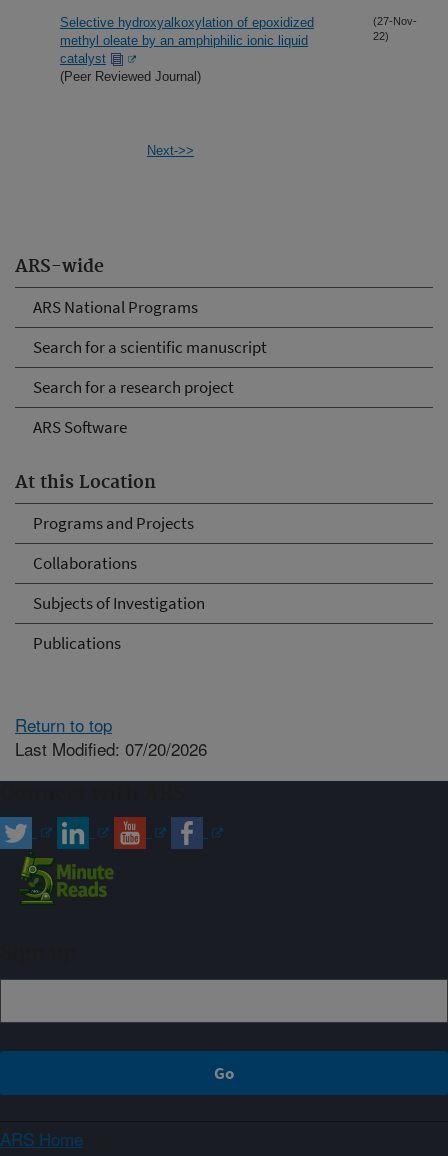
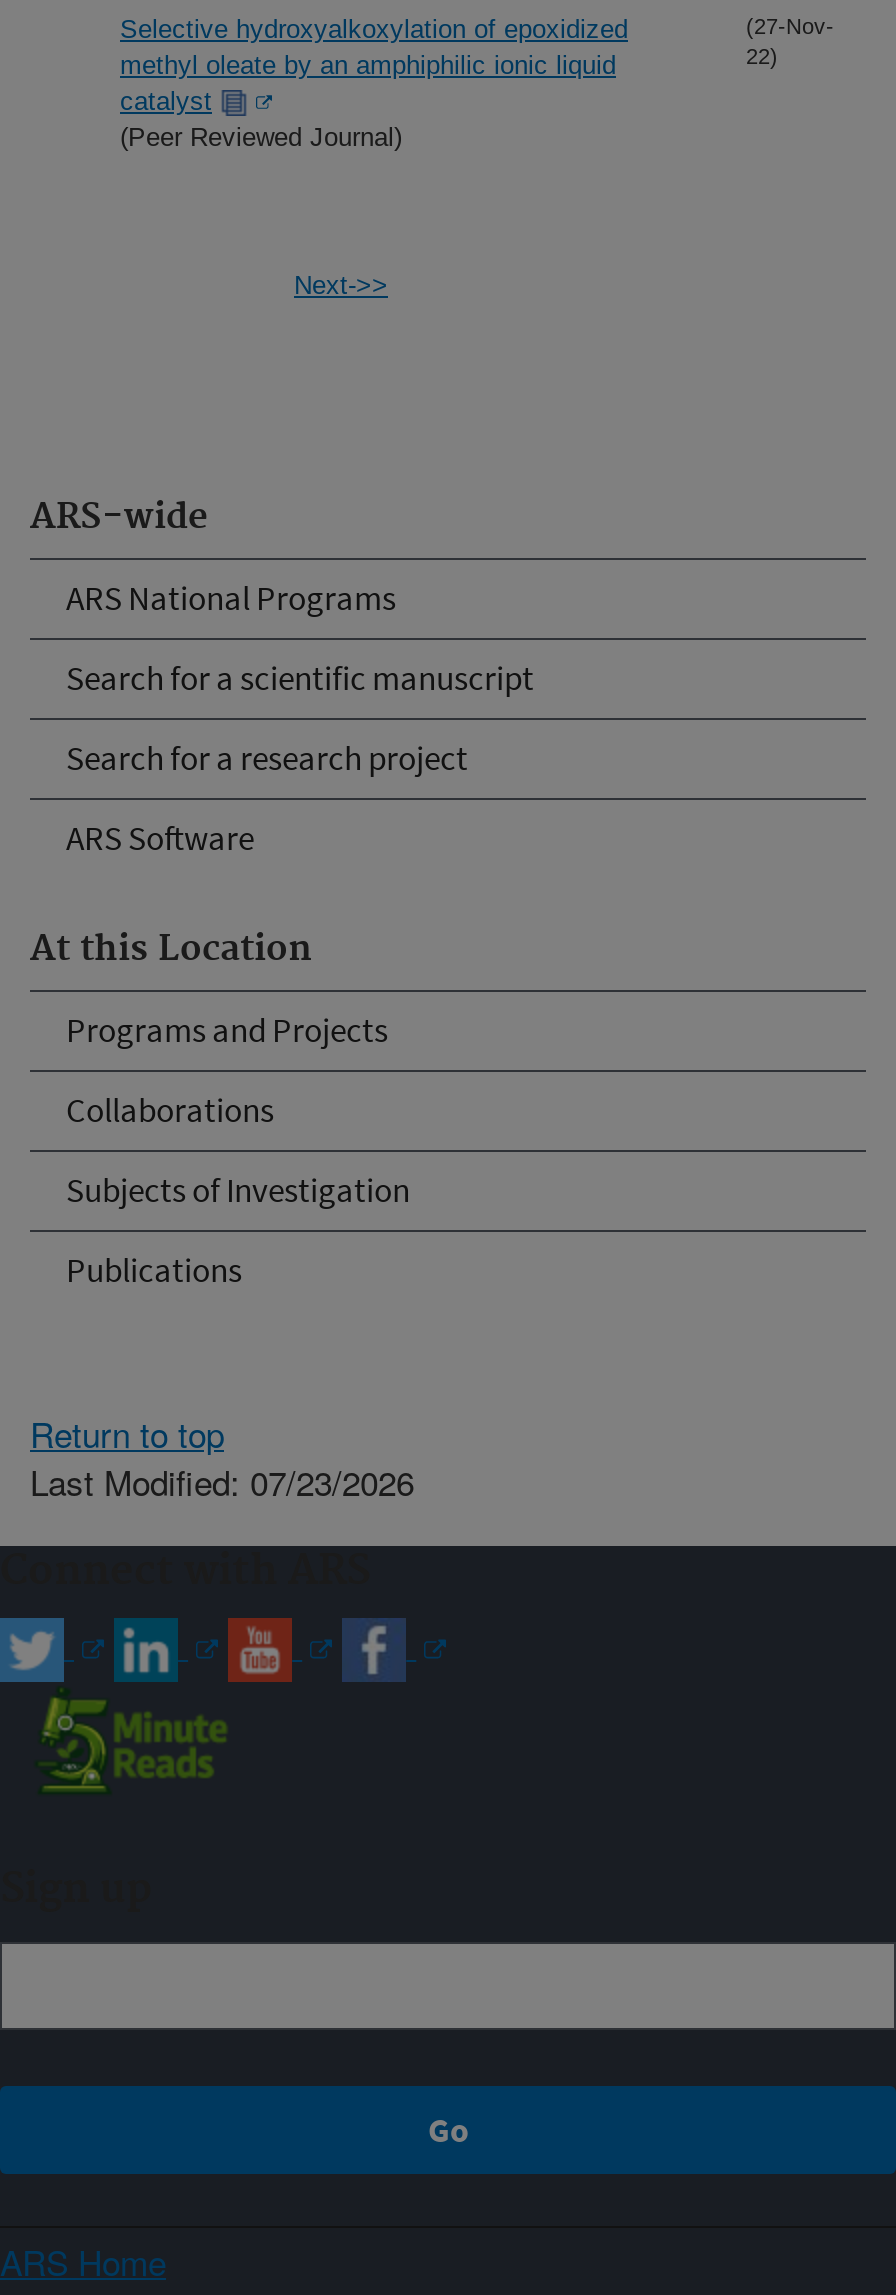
- Last Modified: 07/20/2026
+ Last Modified: 07/23/2026
